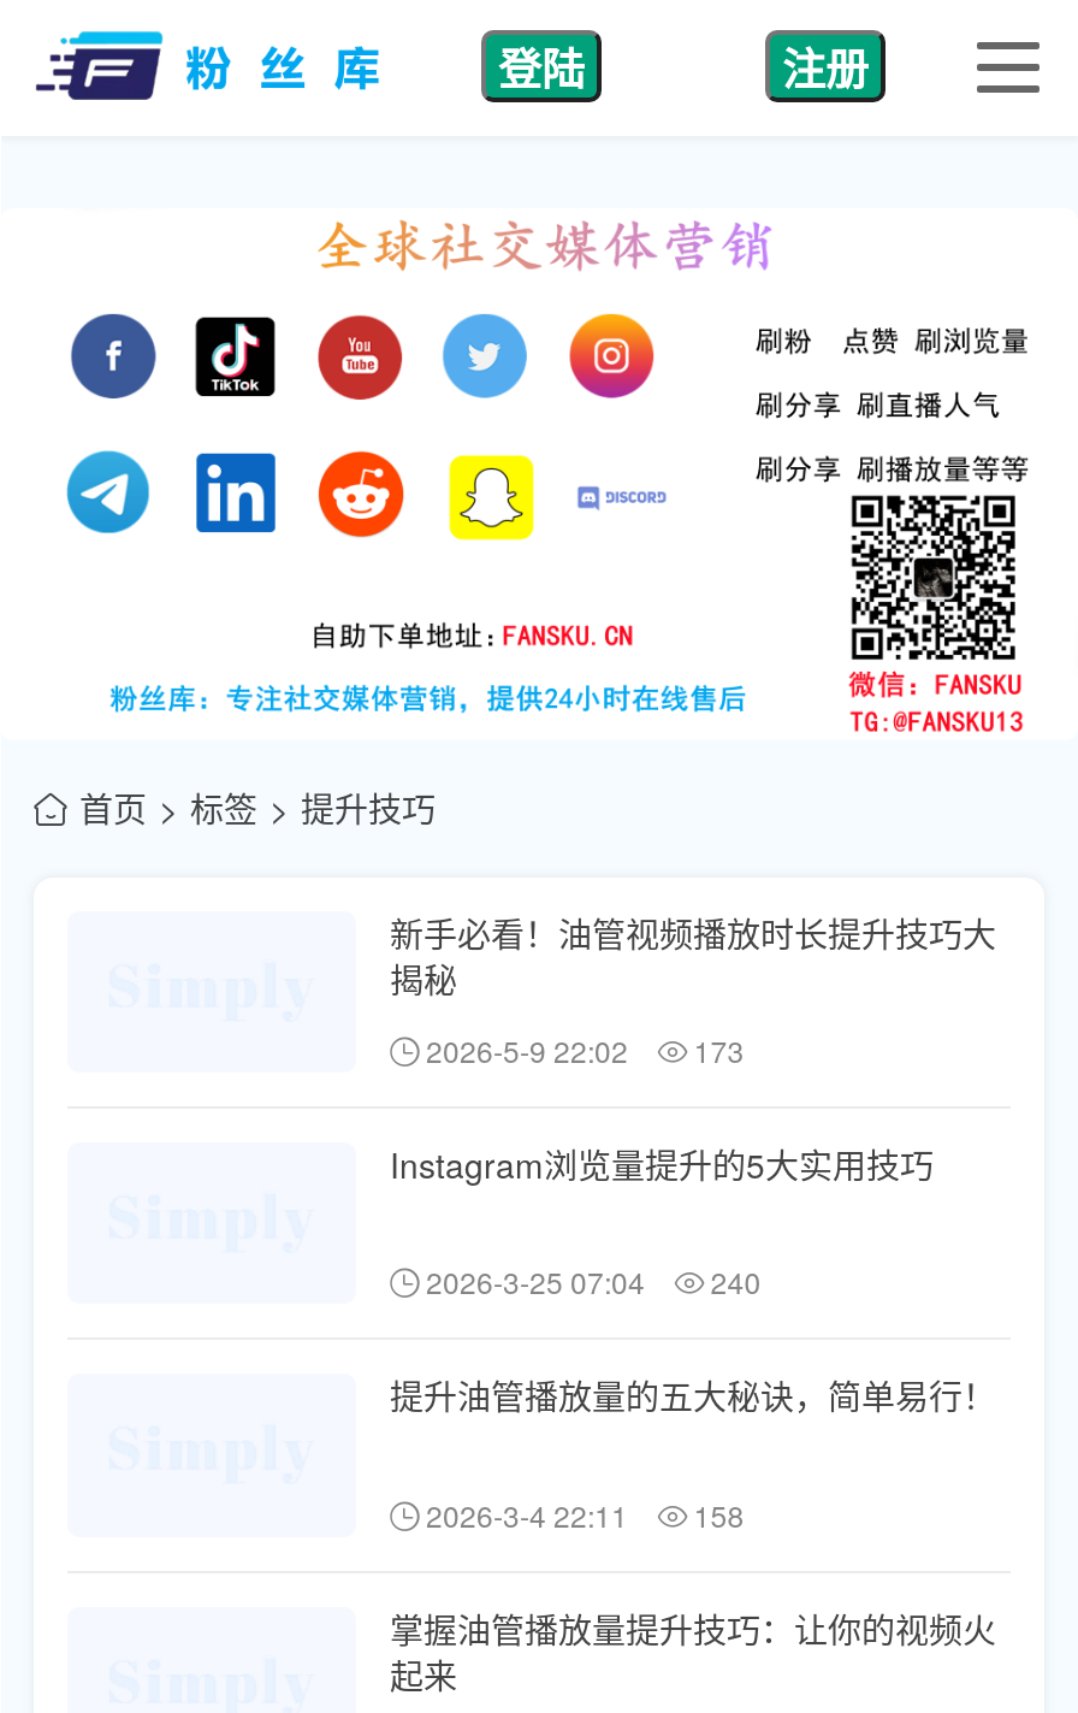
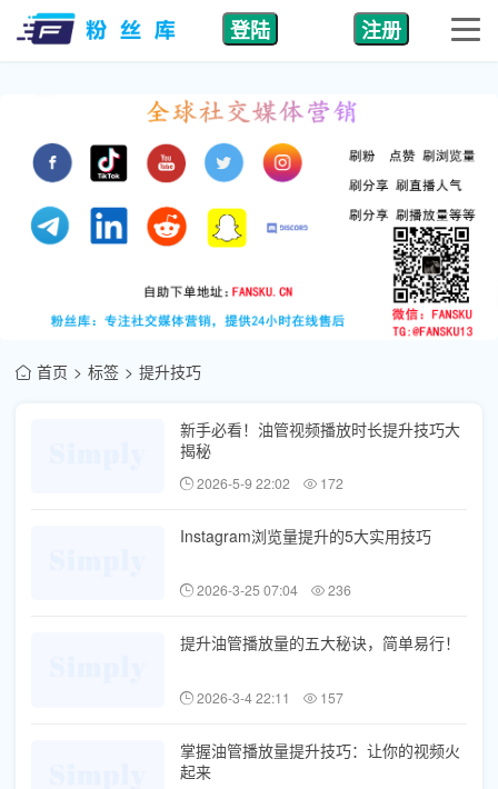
- 2026-5-9 22:02 173
+ 2026-5-9 22:02 172

- 2026-3-25 07:04 240
+ 2026-3-25 07:04 236

- 2026-3-4 22:11 158
+ 2026-3-4 22:11 157
